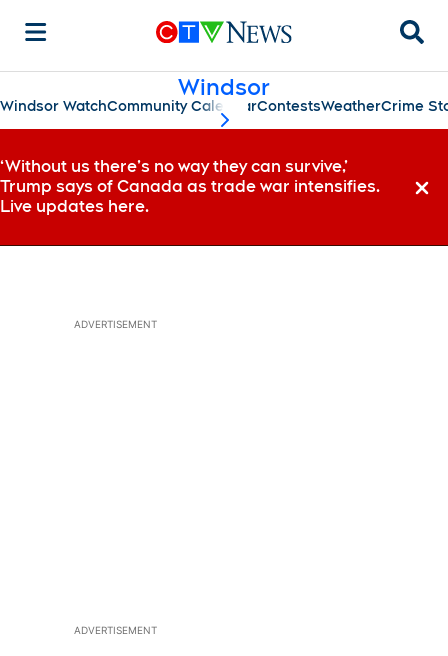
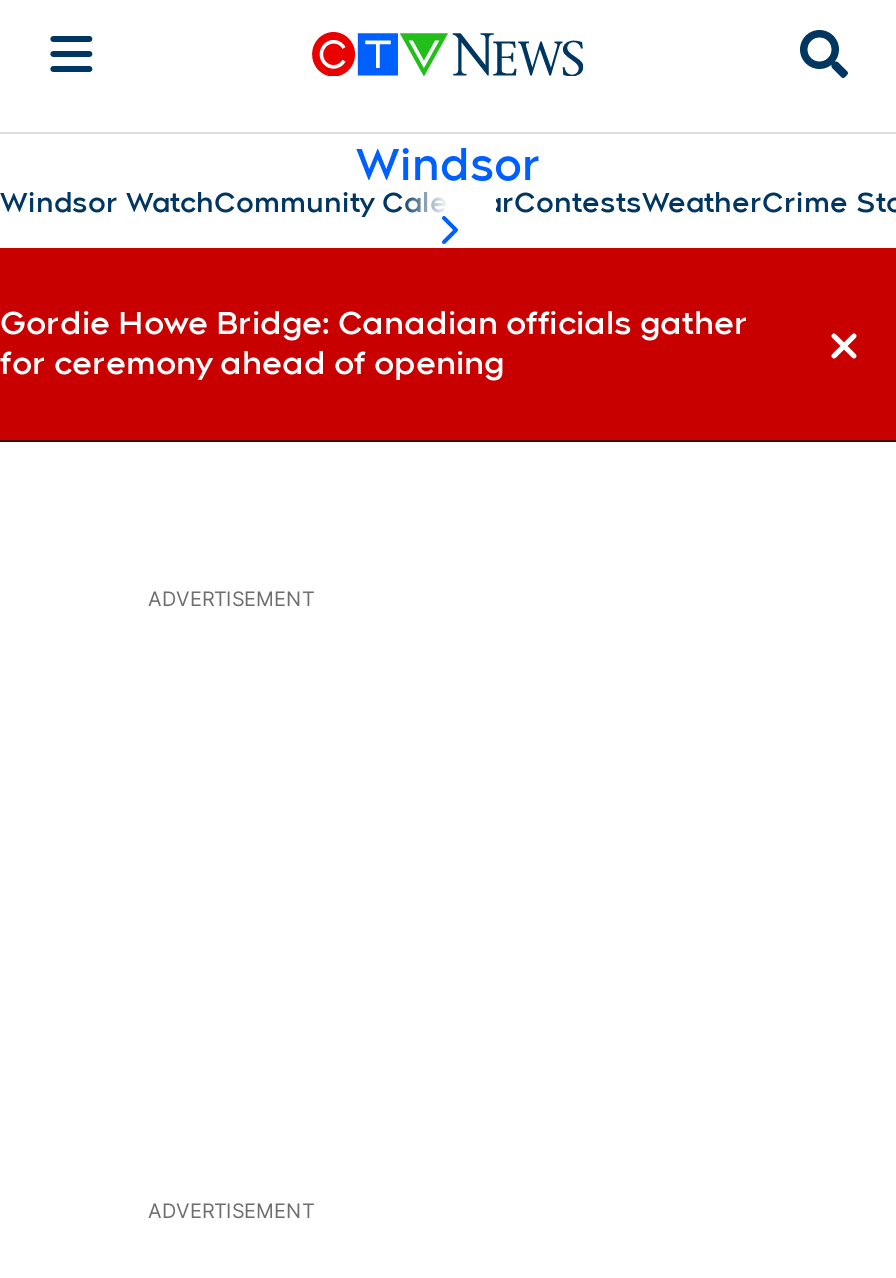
- ‘Without us there’s no way they can survive,’
- Trump says of Canada as trade war intensifies.
- Live updates here.
+ Gordie Howe Bridge: Canadian officials gather
+ for ceremony ahead of opening
